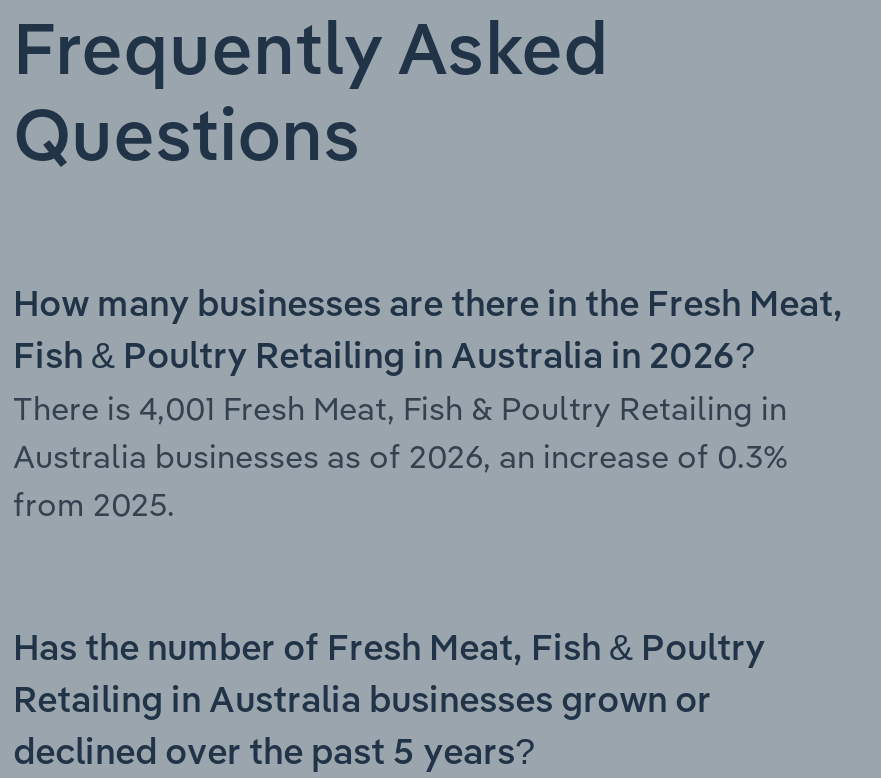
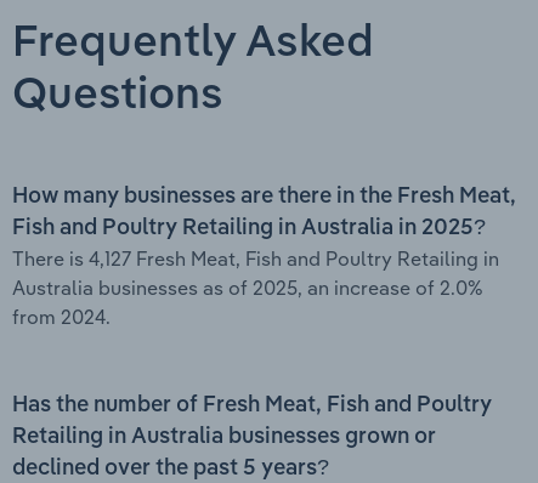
- Fish & Poultry Retailing in Australia in 2026?
+ Fish and Poultry Retailing in Australia in 2025?

- There is 4,001 Fresh Meat, Fish & Poultry Retailing in
+ There is 4,127 Fresh Meat, Fish and Poultry Retailing in

- Australia businesses as of 2026, an increase of 0.3%
+ Australia businesses as of 2025, an increase of 2.0%

- from 2025.
+ from 2024.

- Has the number of Fresh Meat, Fish & Poultry
+ Has the number of Fresh Meat, Fish and Poultry
